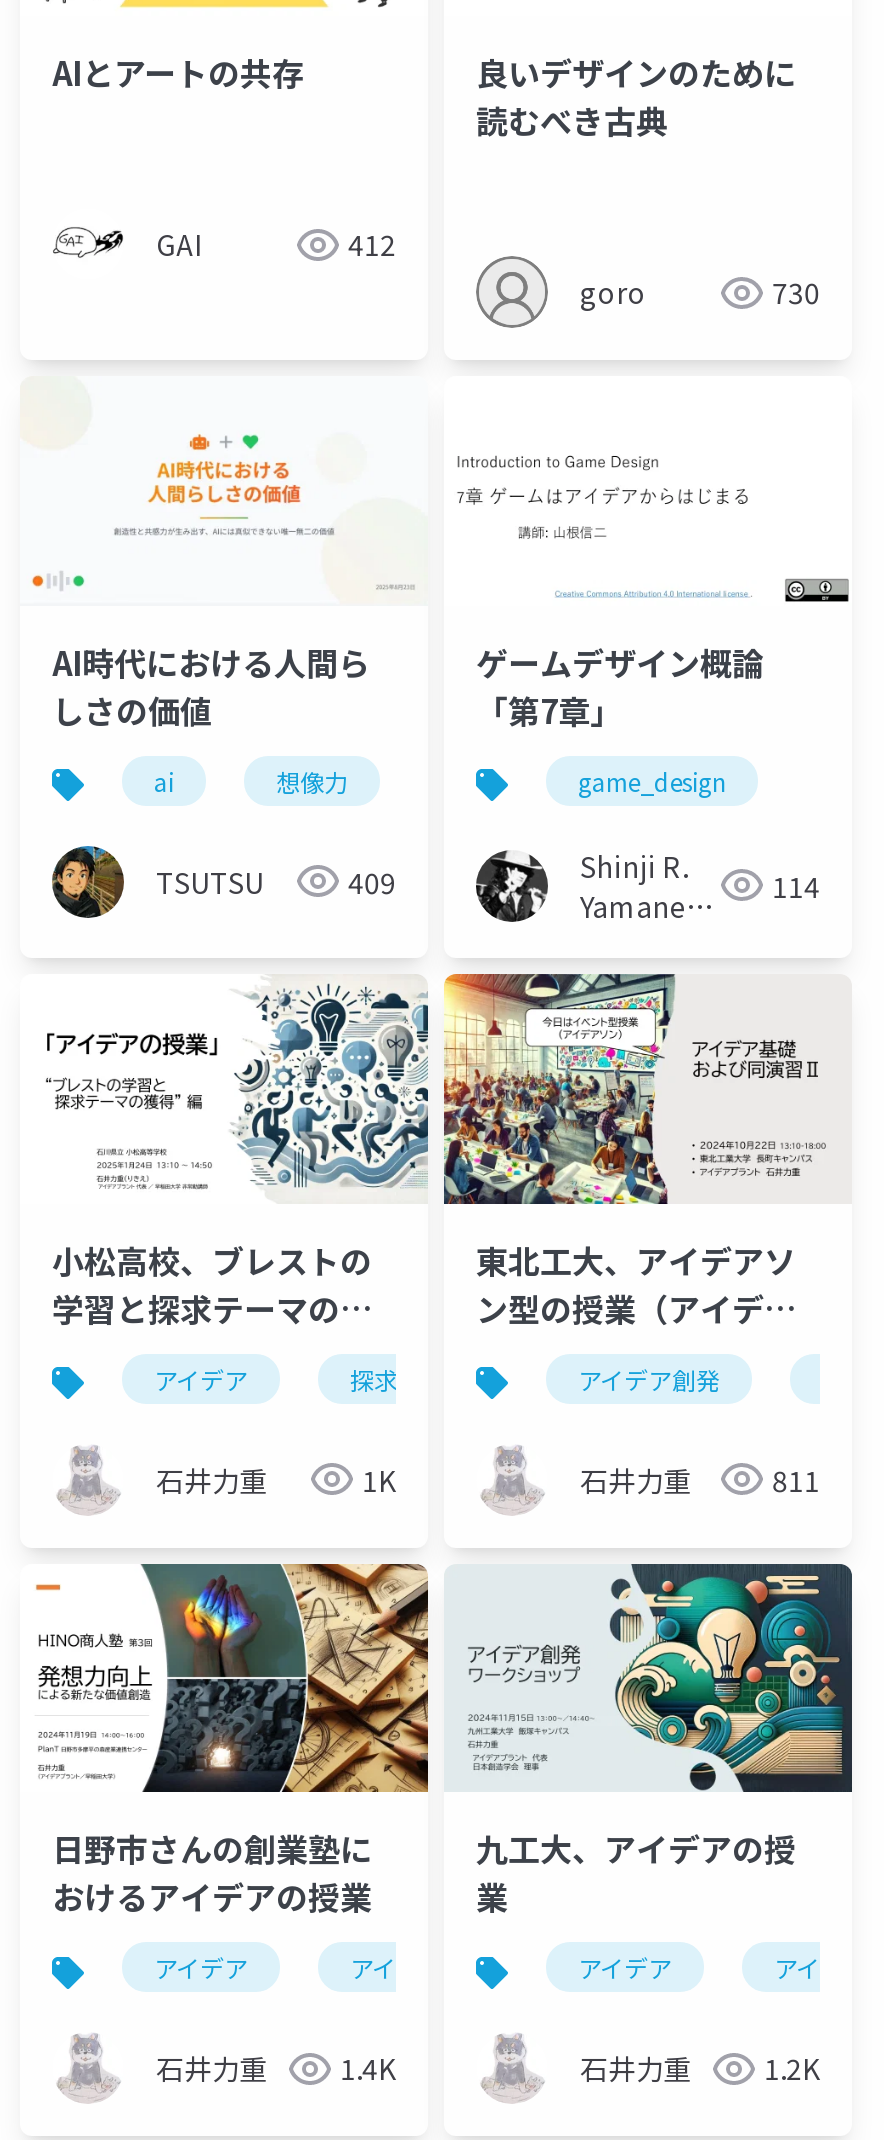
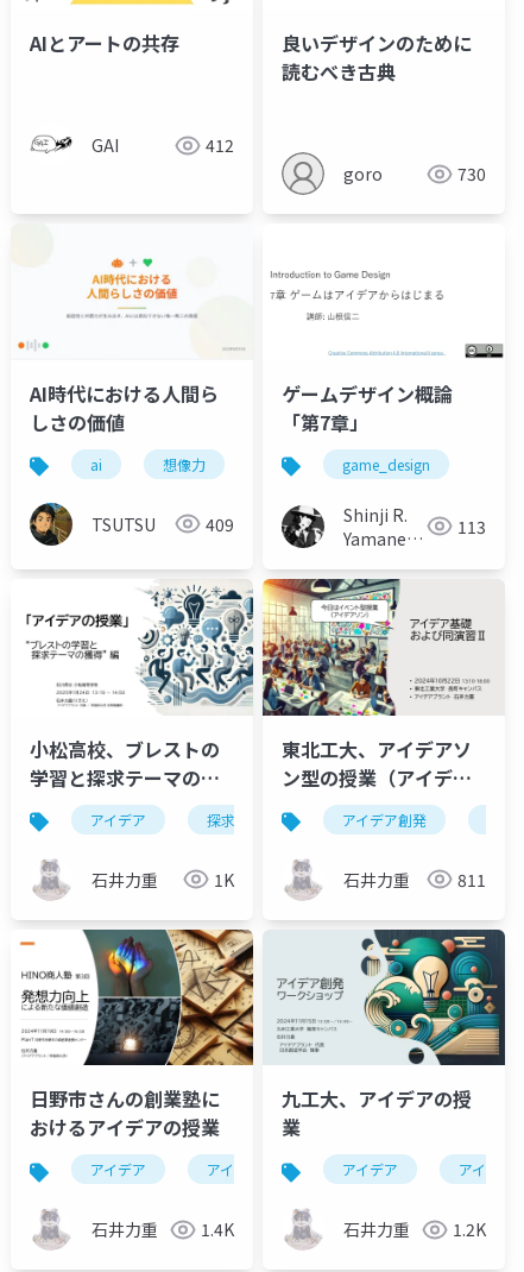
- 114
+ 113
